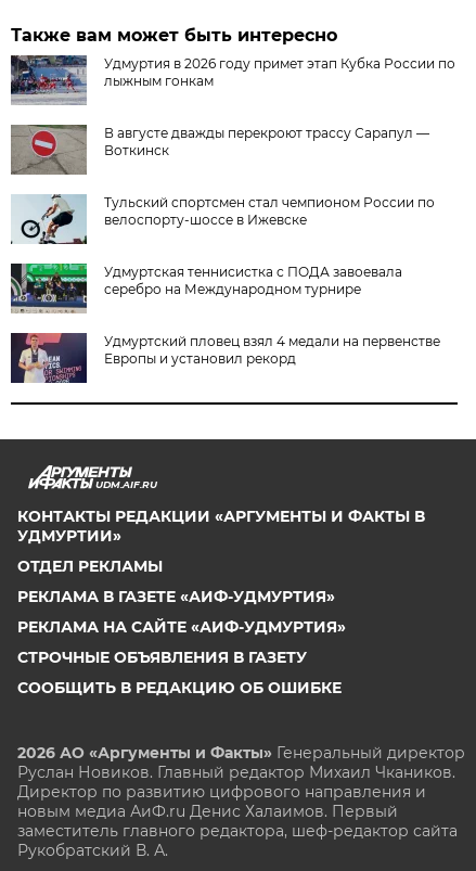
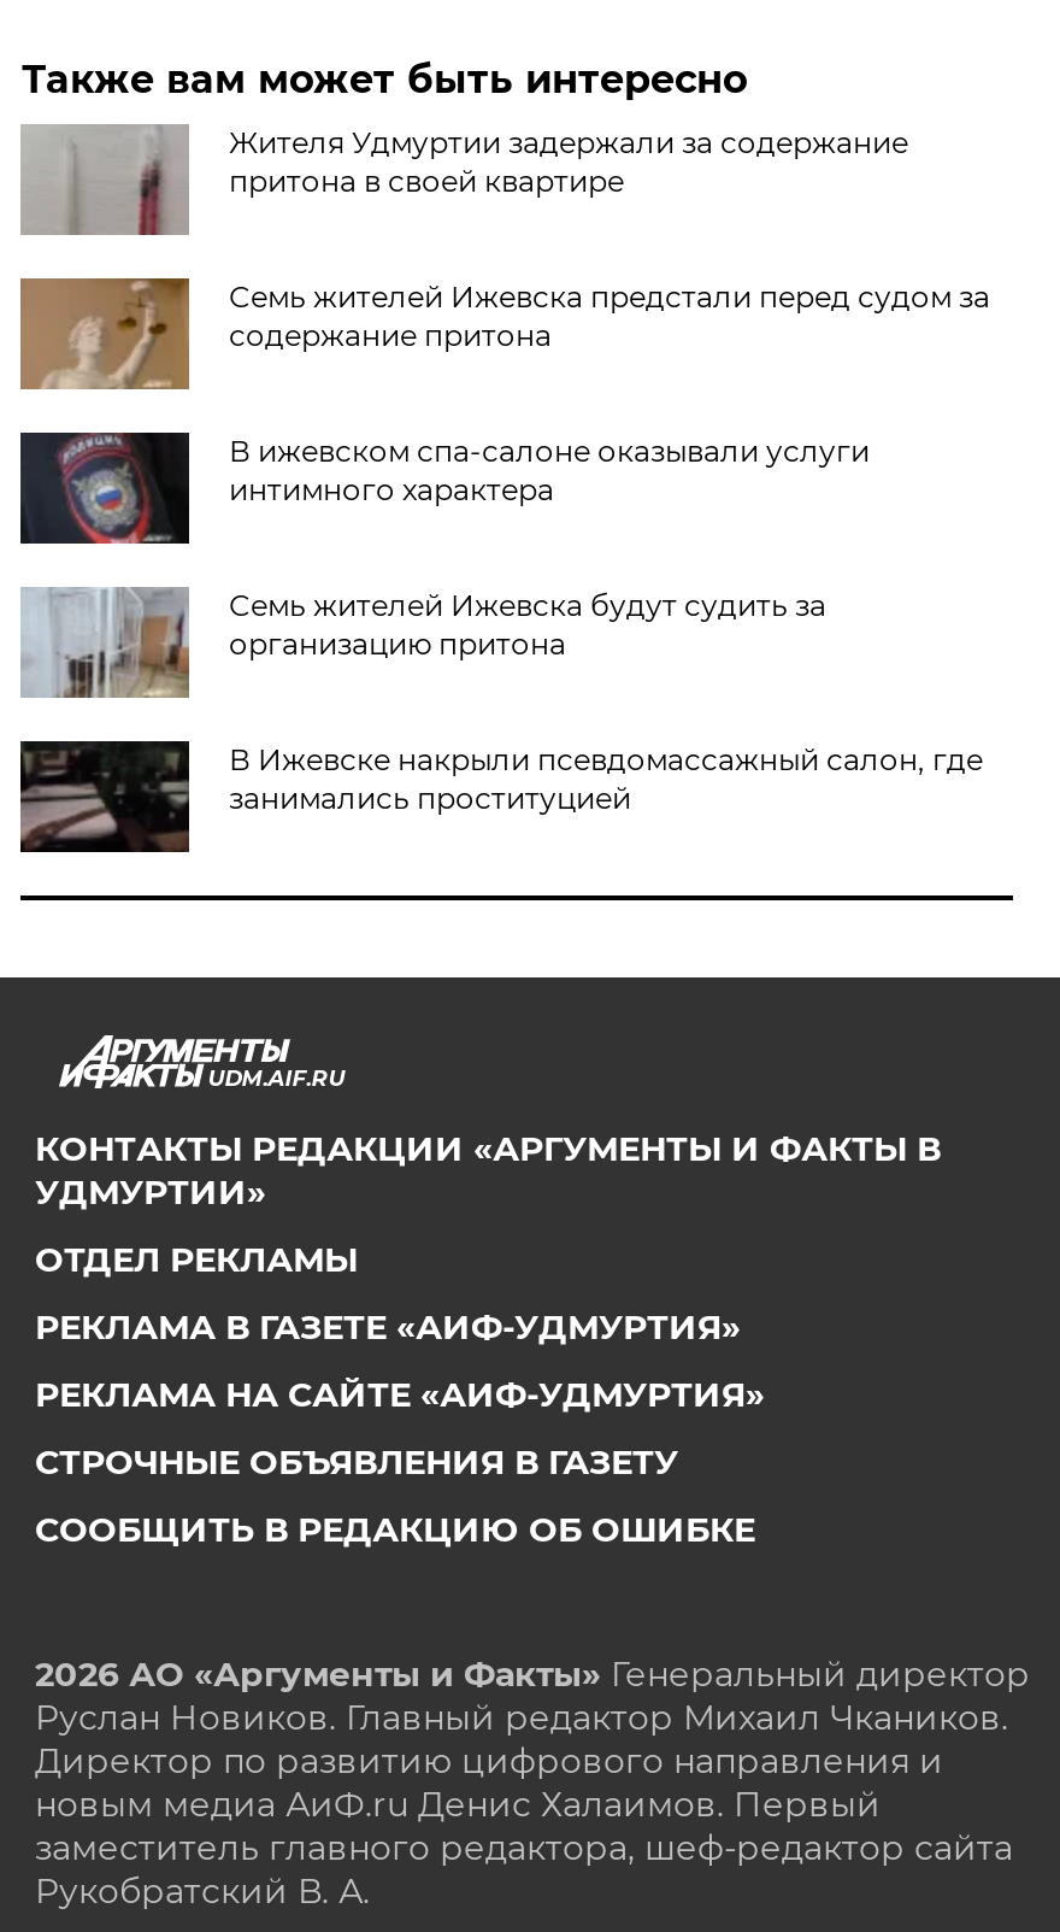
- [image]
- Удмуртия в 2026 году примет этап Кубка России по
- лыжным гонкам
+ [image]
+ Жителя Удмуртии задержали за содержание
+ притона в своей квартире

- [image]
- В августе дважды перекроют трассу Сарапул —
- Воткинск
+ [image]
+ Семь жителей Ижевска предстали перед судом за
+ содержание притона

- [image]
- Тульский спортсмен стал чемпионом России по
- велоспорту-шоссе в Ижевске
+ [image]
+ В ижевском спа-салоне оказывали услуги
+ интимного характера

- [image]
- Удмуртская теннисистка с ПОДА завоевала
- серебро на Международном турнире
+ [image]
+ Семь жителей Ижевска будут судить за
+ организацию притона

- [image]
- Удмуртский пловец взял 4 медали на первенстве
- Европы и установил рекорд
+ [image]
+ В Ижевске накрыли псевдомассажный салон, где
+ занимались проституцией
